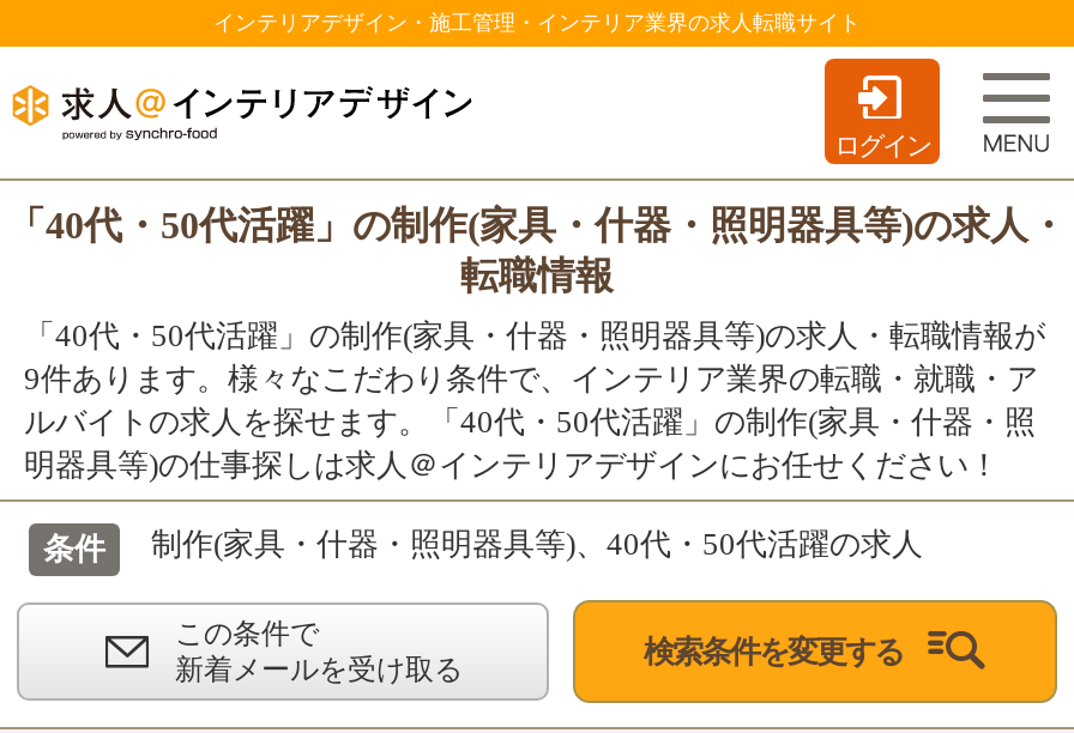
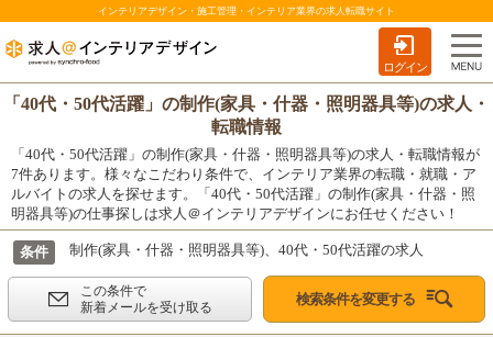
- 9件あります。様々なこだわり条件で、インテリア業界の転職・就職・ア
+ 7件あります。様々なこだわり条件で、インテリア業界の転職・就職・ア
